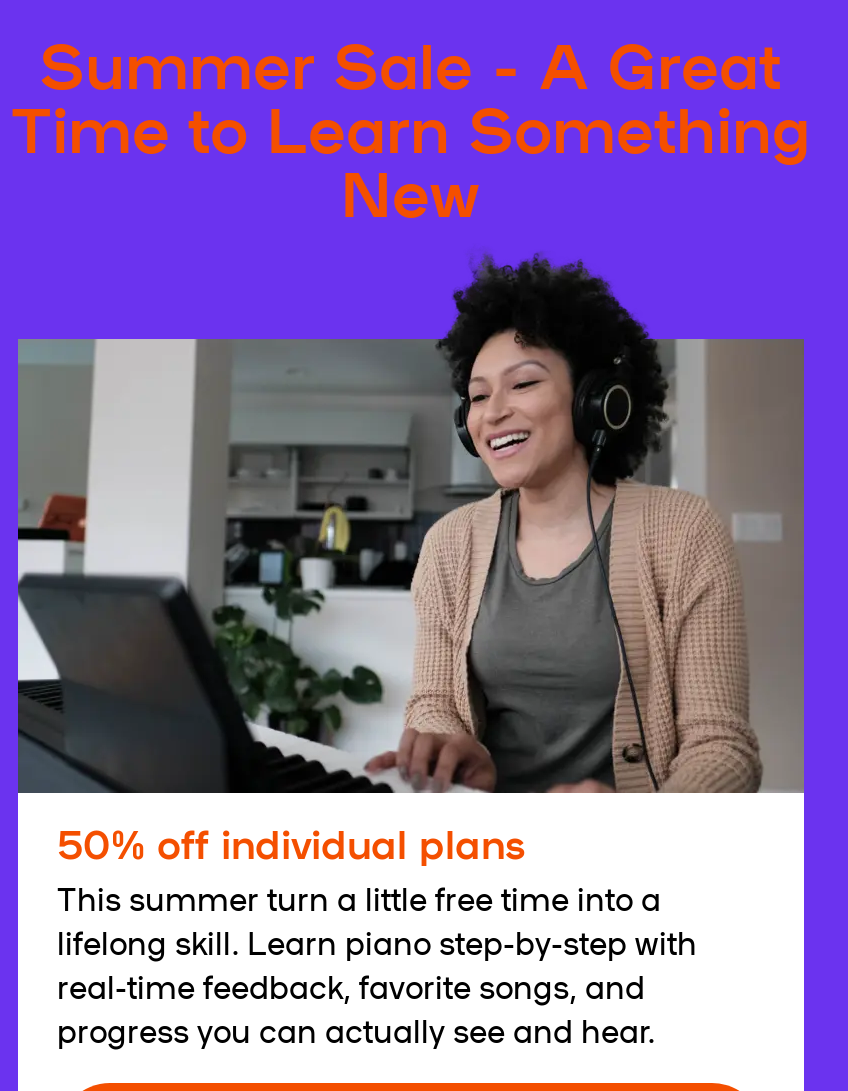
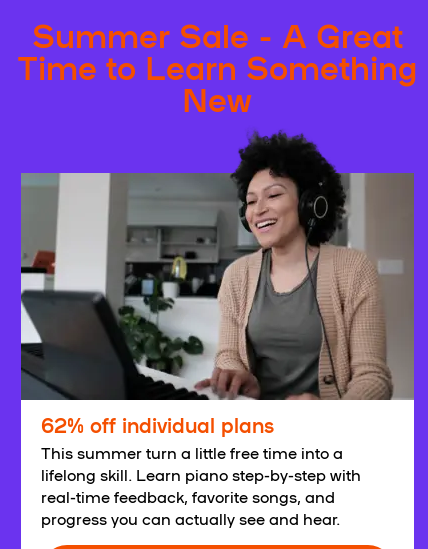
- 50% off individual plans
+ 62% off individual plans
